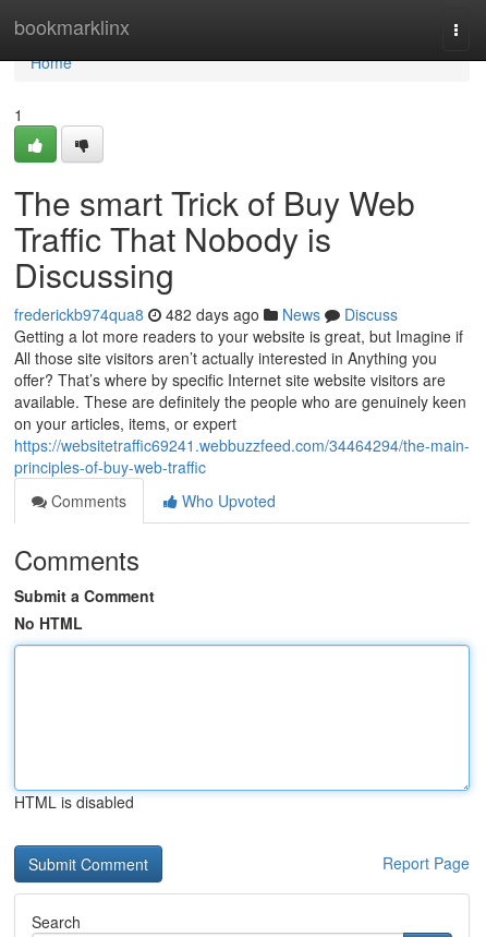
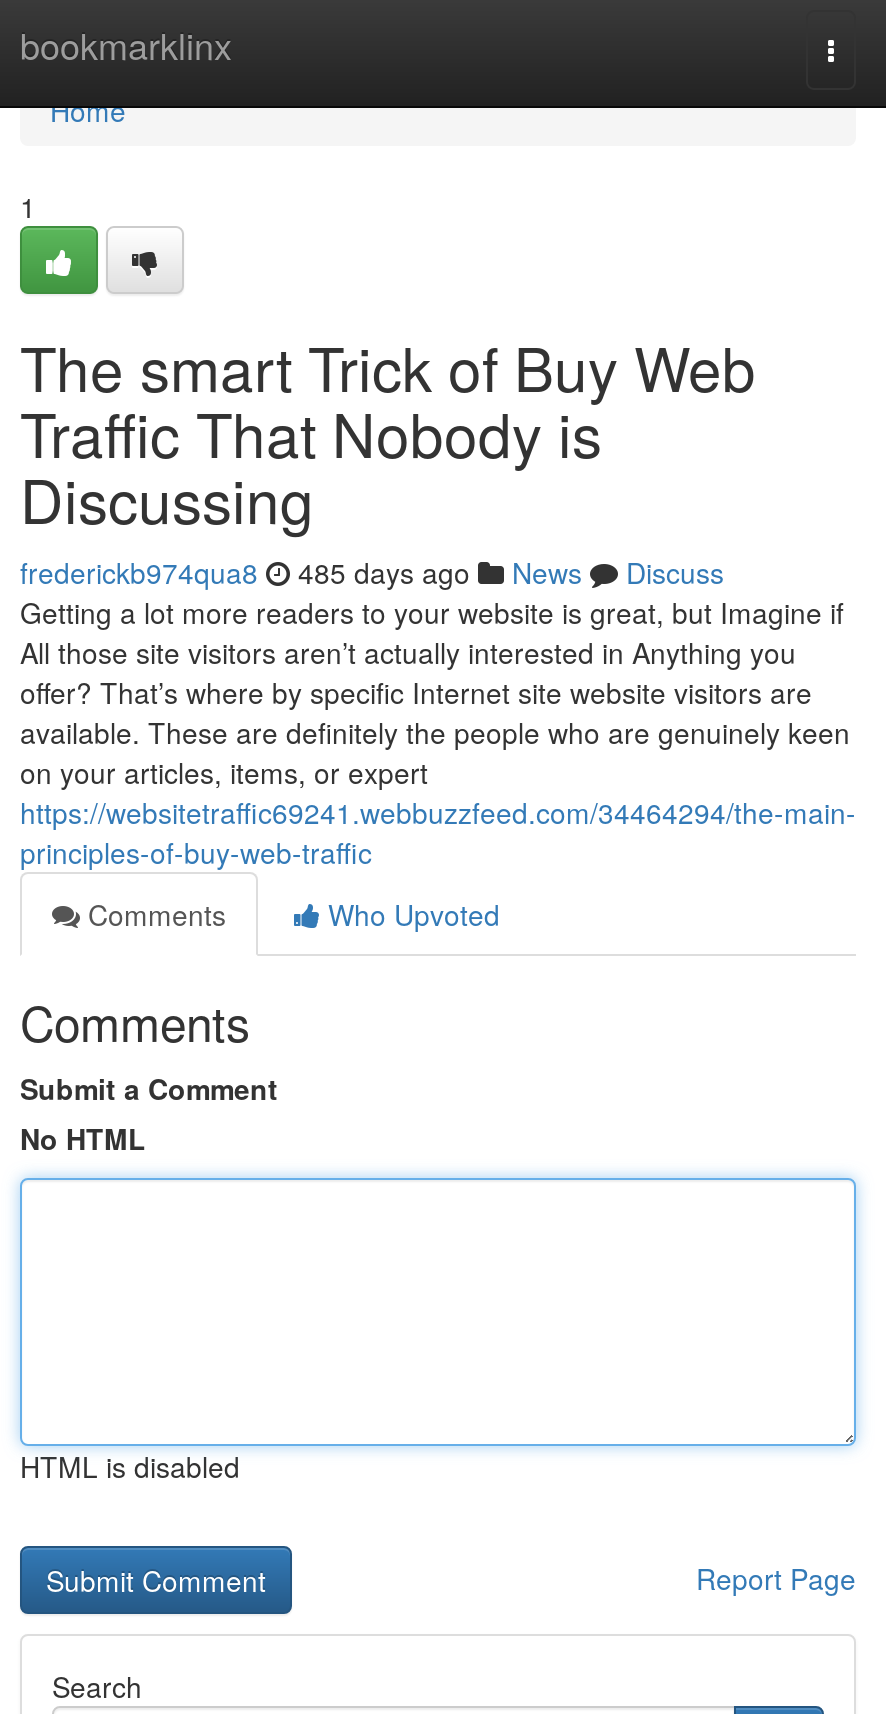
- frederickb974qua8 482 days ago News Discuss
+ frederickb974qua8 485 days ago News Discuss
